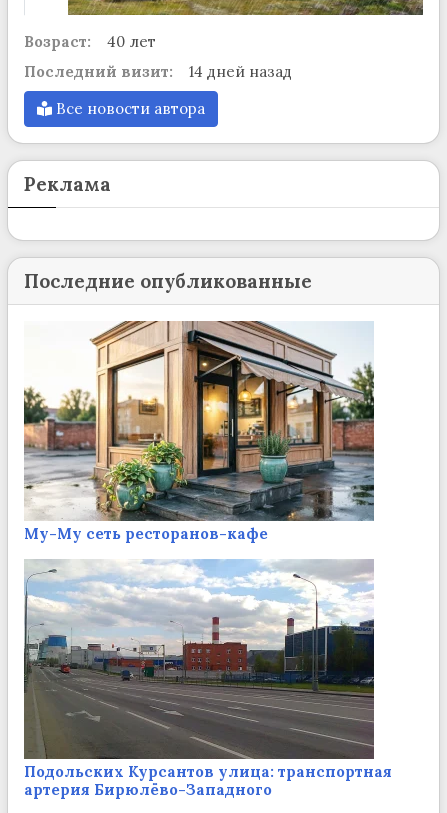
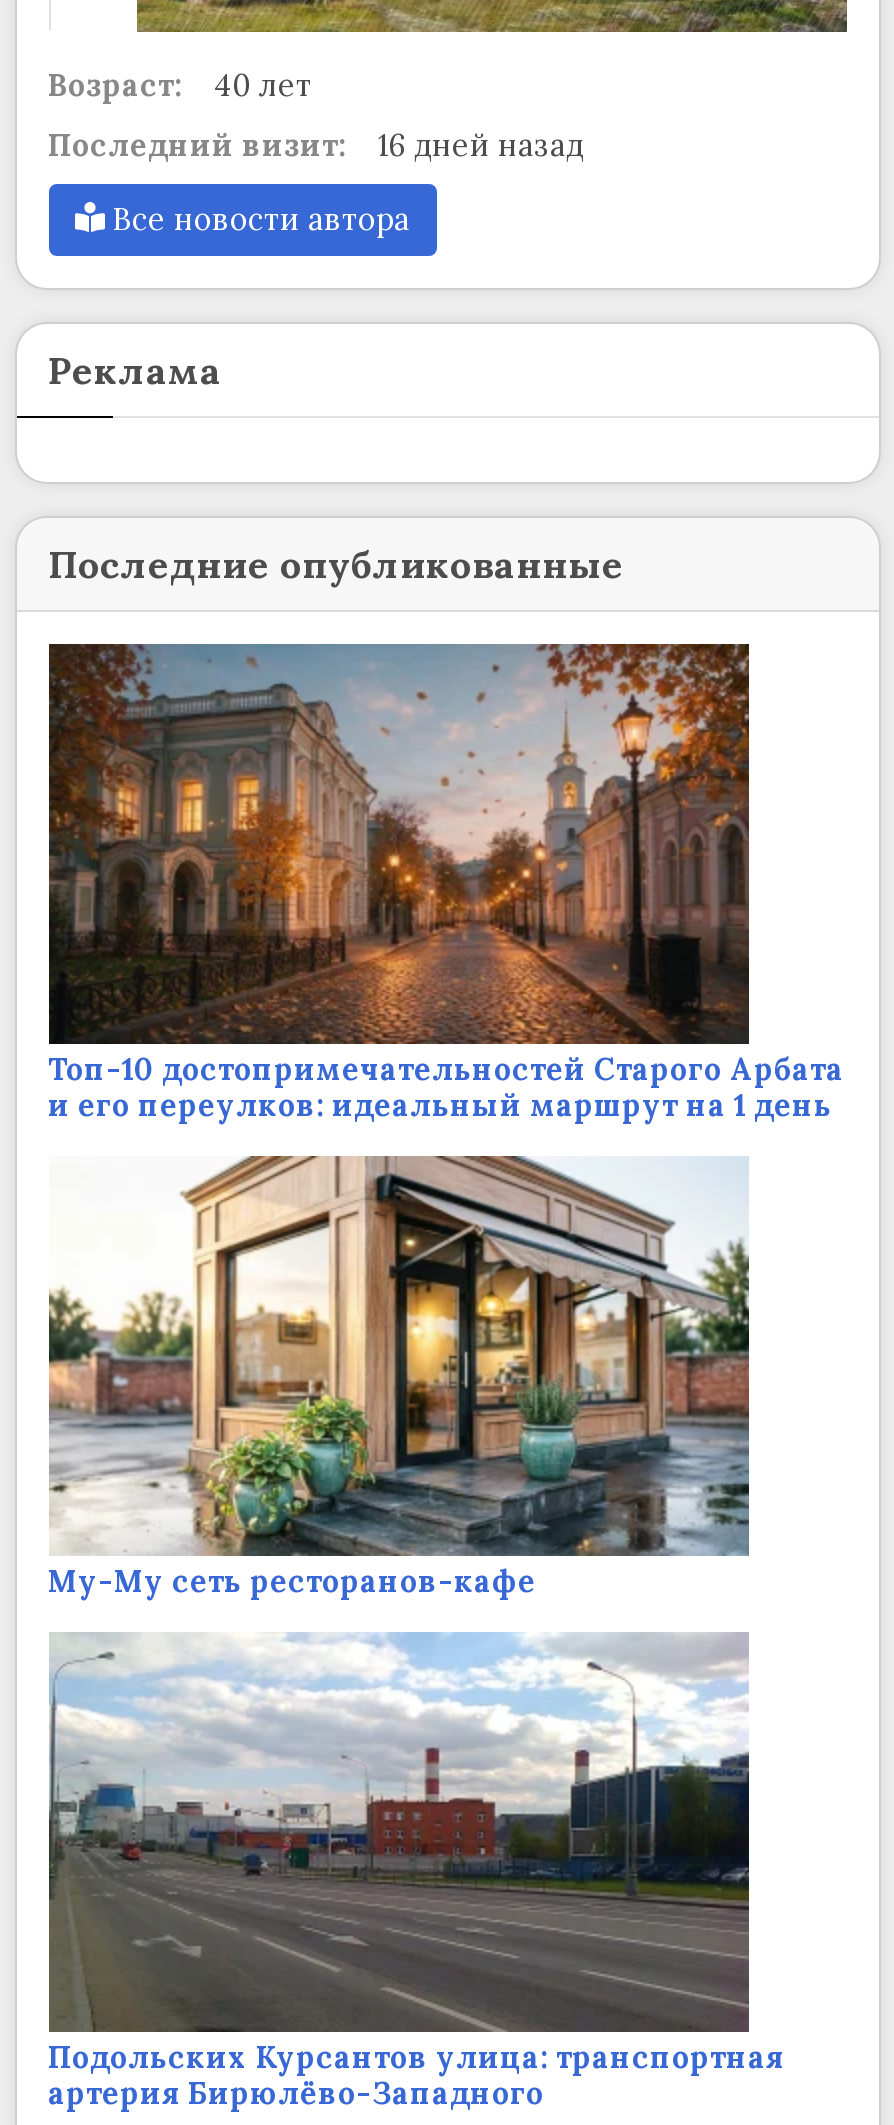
- Последний визит: 14 дней назад
+ Последний визит: 16 дней назад

+ [image]
+ Топ-10 достопримечательностей Старого Арбата
+ и его переулков: идеальный маршрут на 1 день
